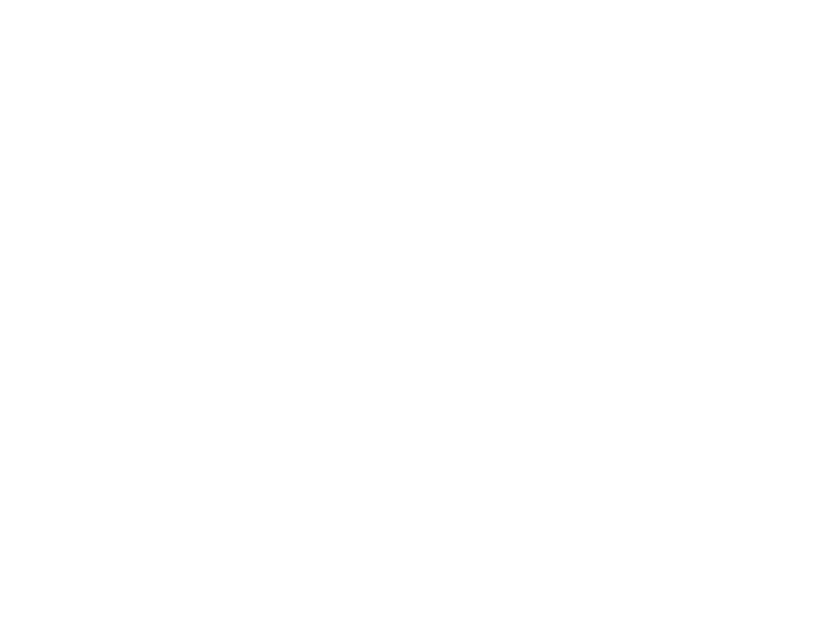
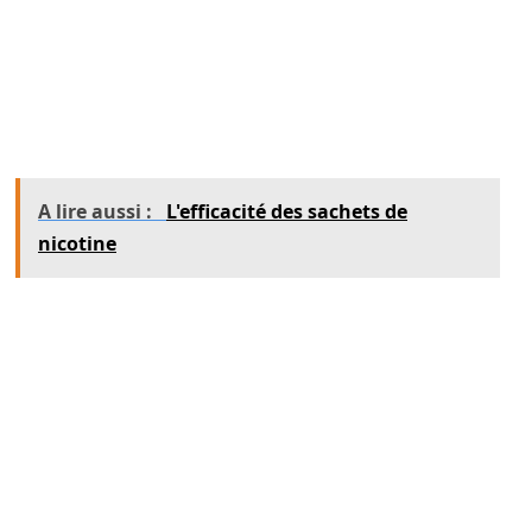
+ [image]
+ A lire aussi : L'efficacité des sachets de
+ nicotine
